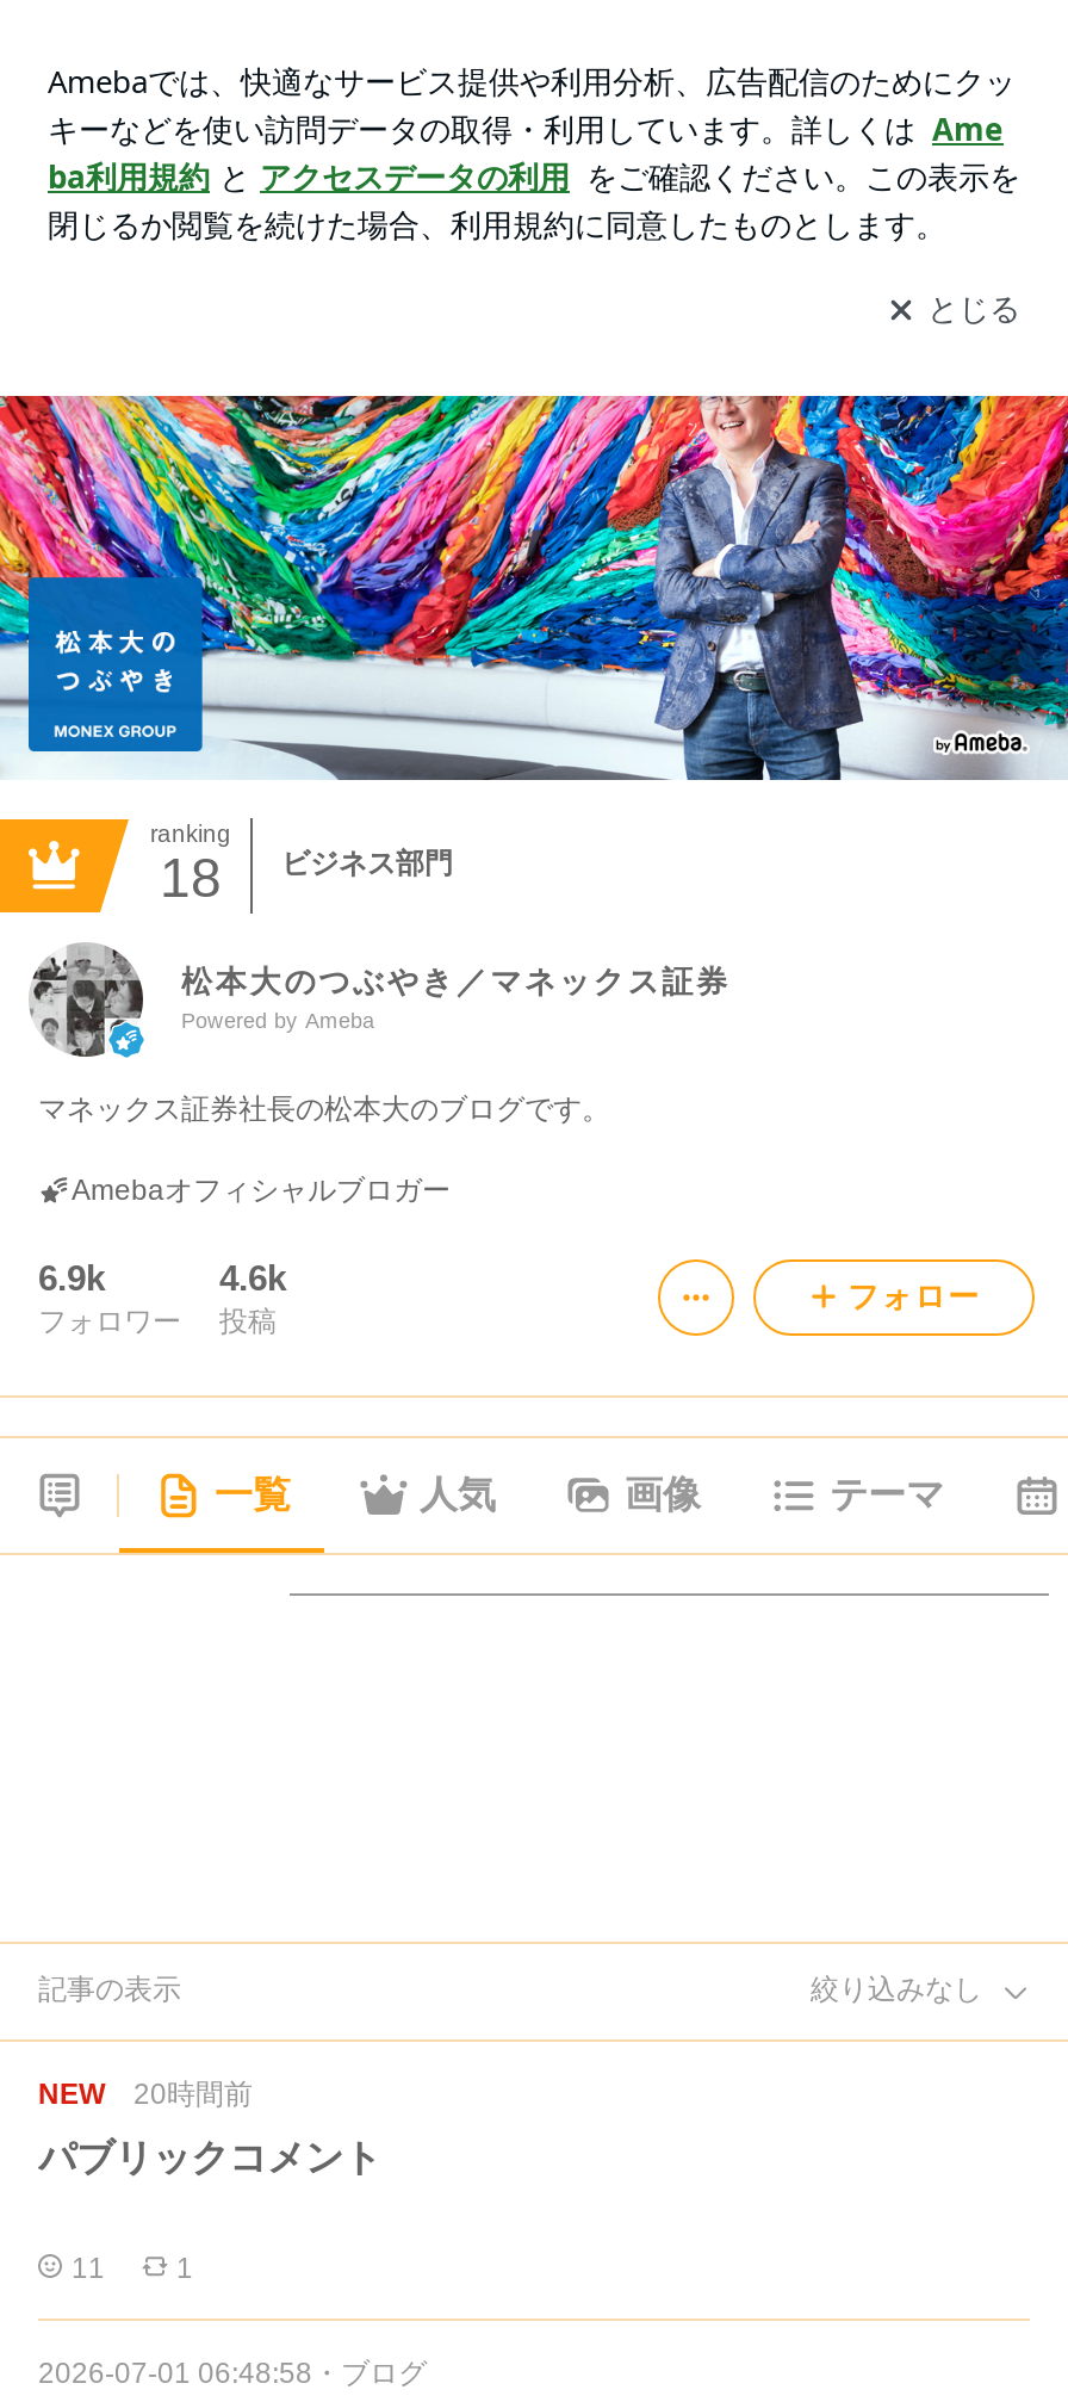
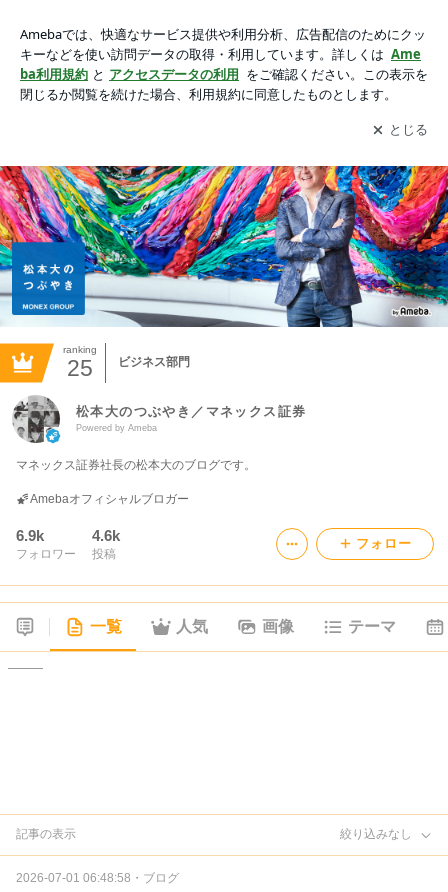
- 18 ビジネス部門
+ 25 ビジネス部門

- NEW
- 20時間前
- パブリックコメント
- 11
- 1
